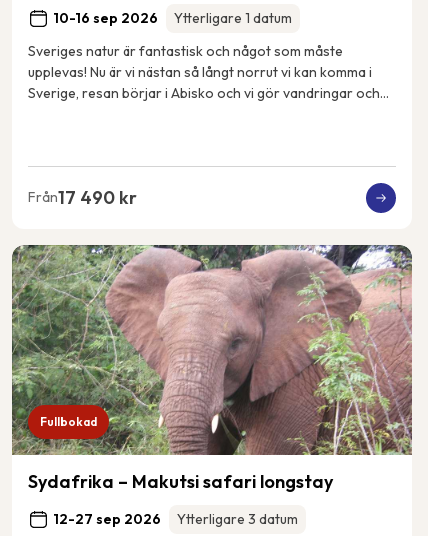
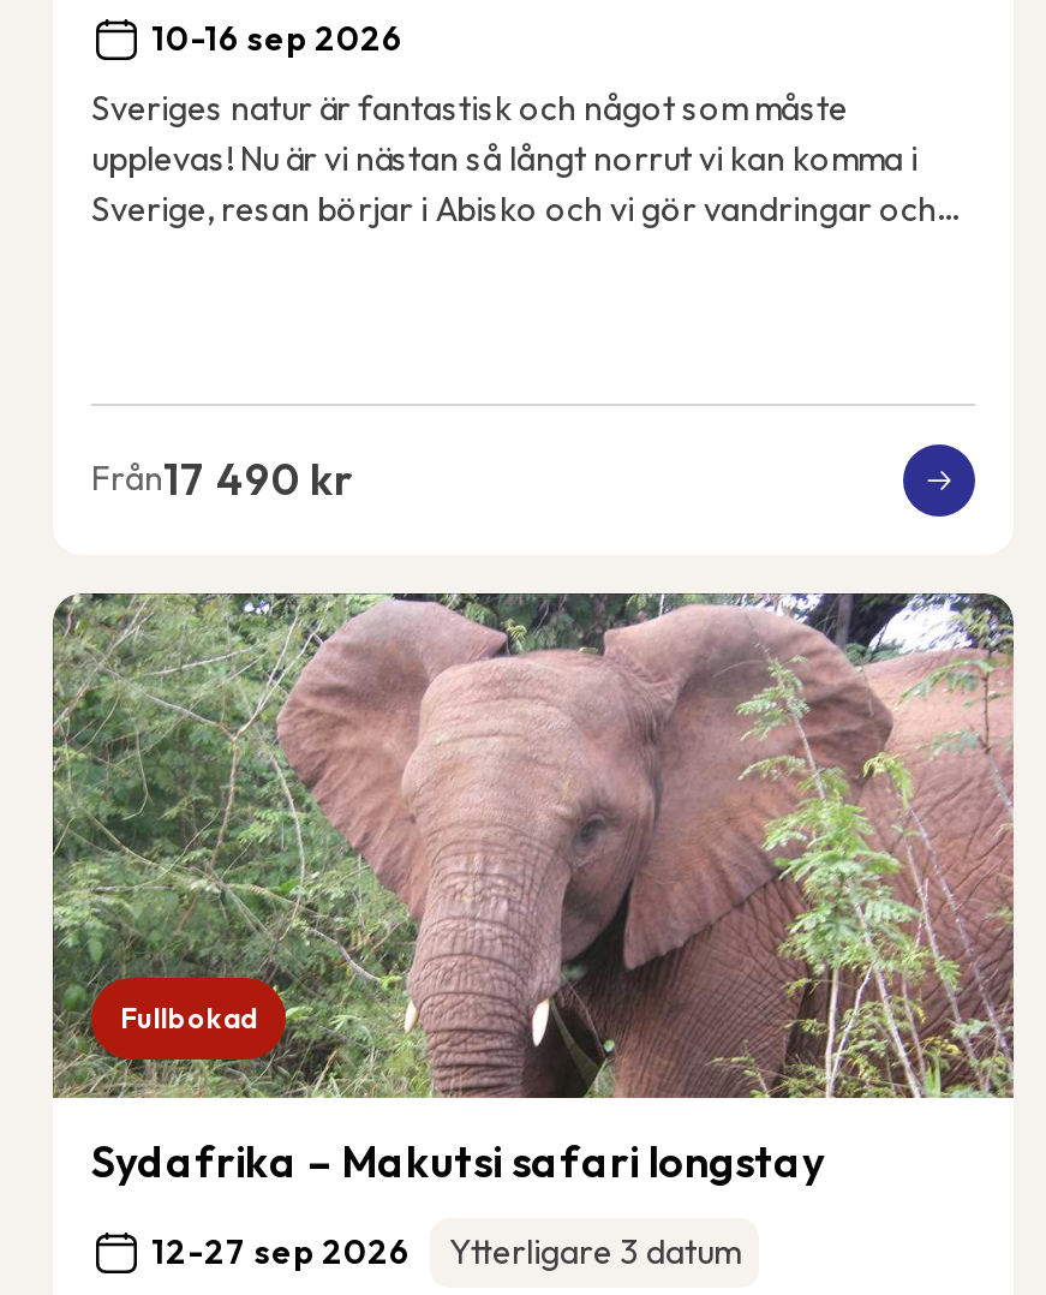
- Ytterligare 1 datum
